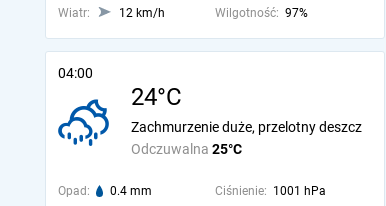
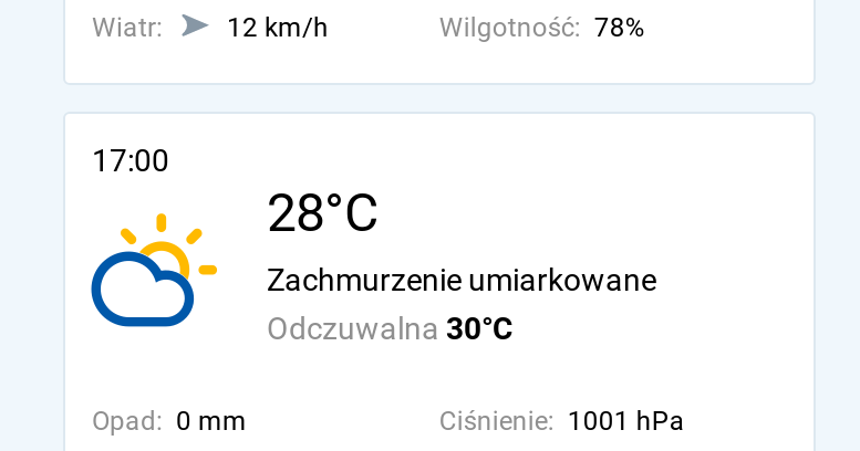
- Wilgotność: 97%
+ Wilgotność: 78%

- [image]
- 04:00
- 24°C
+ [image]
+ 17:00
+ 28°C

- Zachmurzenie duże, przelotny deszcz
+ Zachmurzenie umiarkowane

- Odczuwalna 25°C
+ Odczuwalna 30°C

- Opad:
- 0.4 mm
+ Opad: 0 mm
